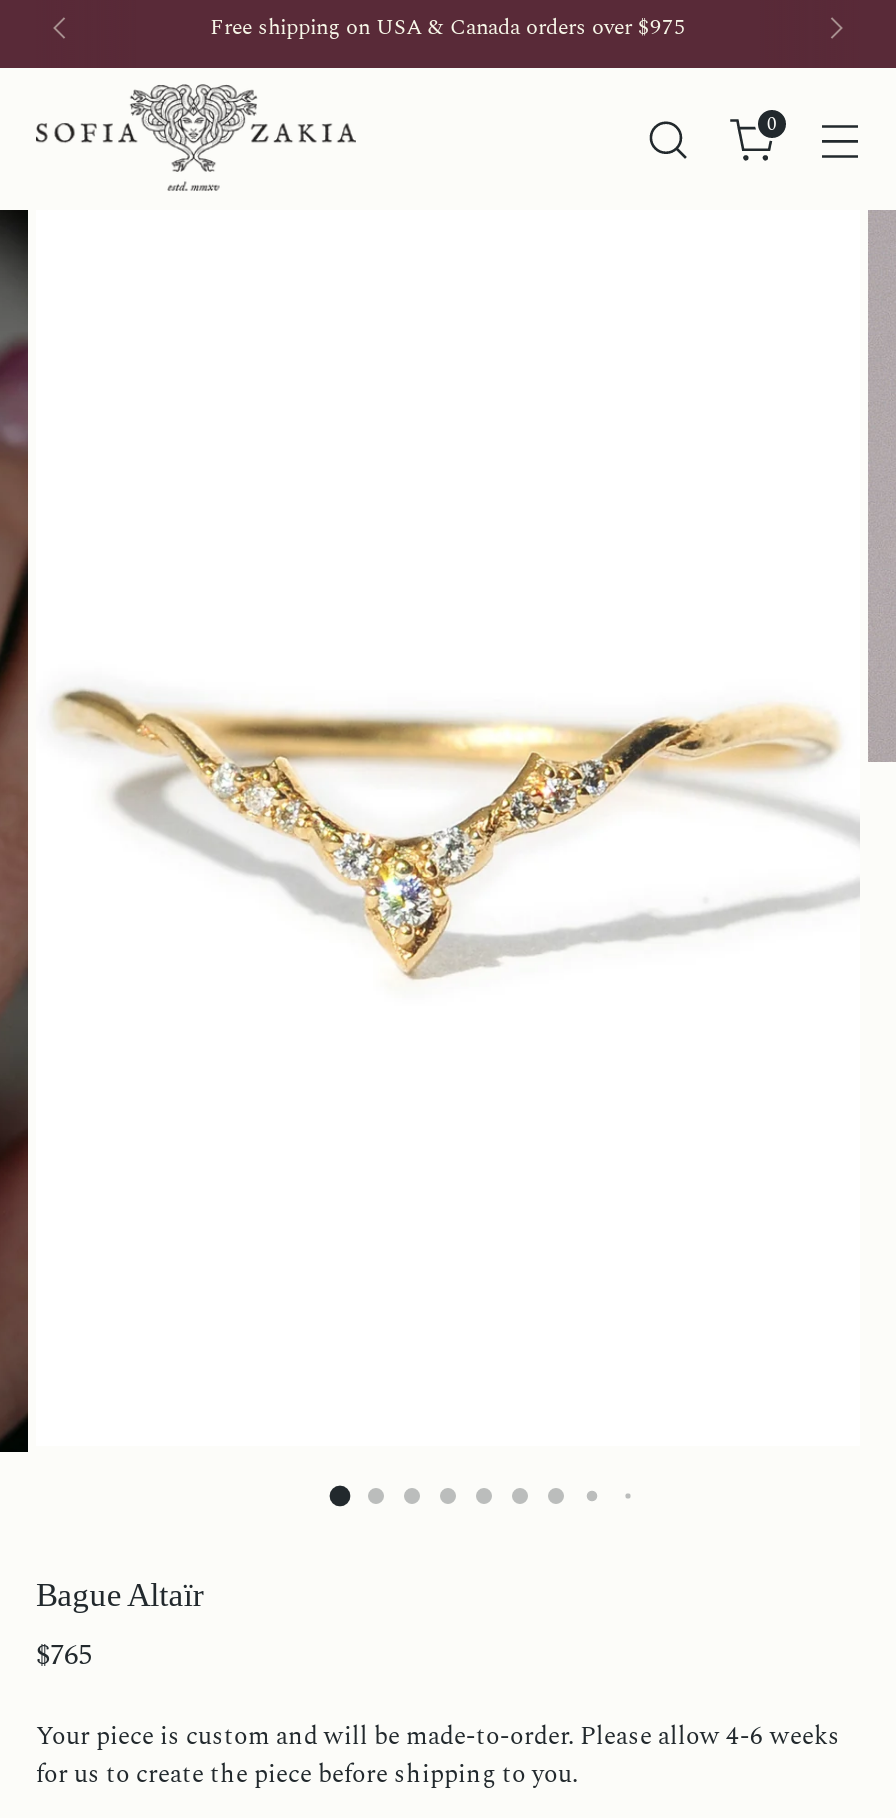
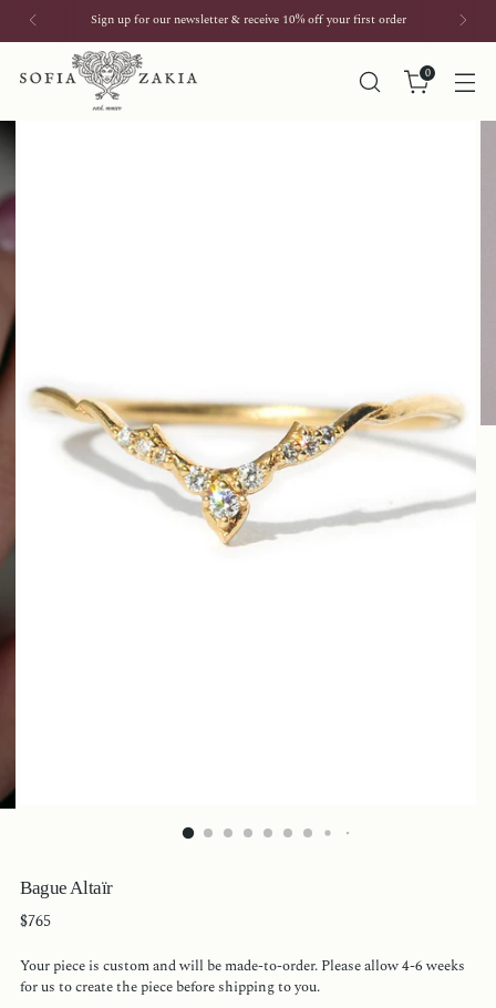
- Free shipping on USA & Canada orders over $975
+ Sign up for our newsletter & receive 10% off your first order
